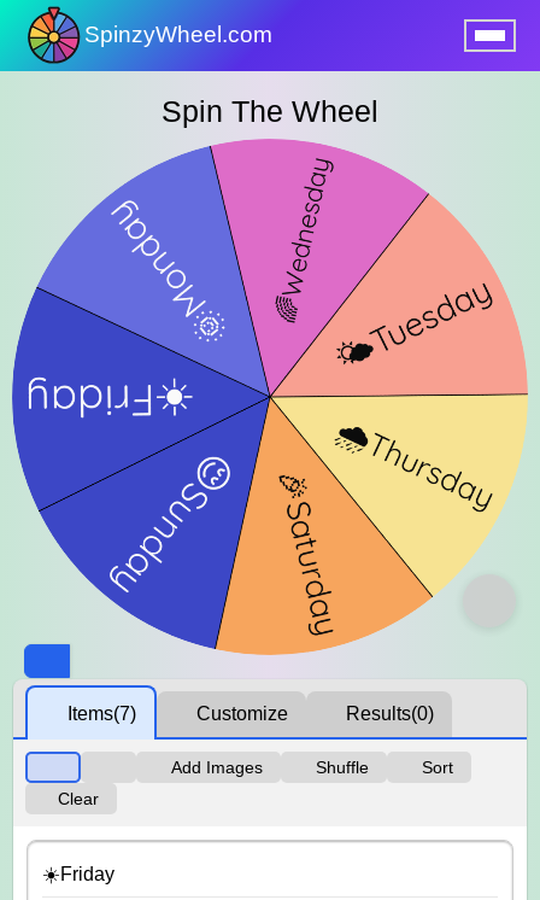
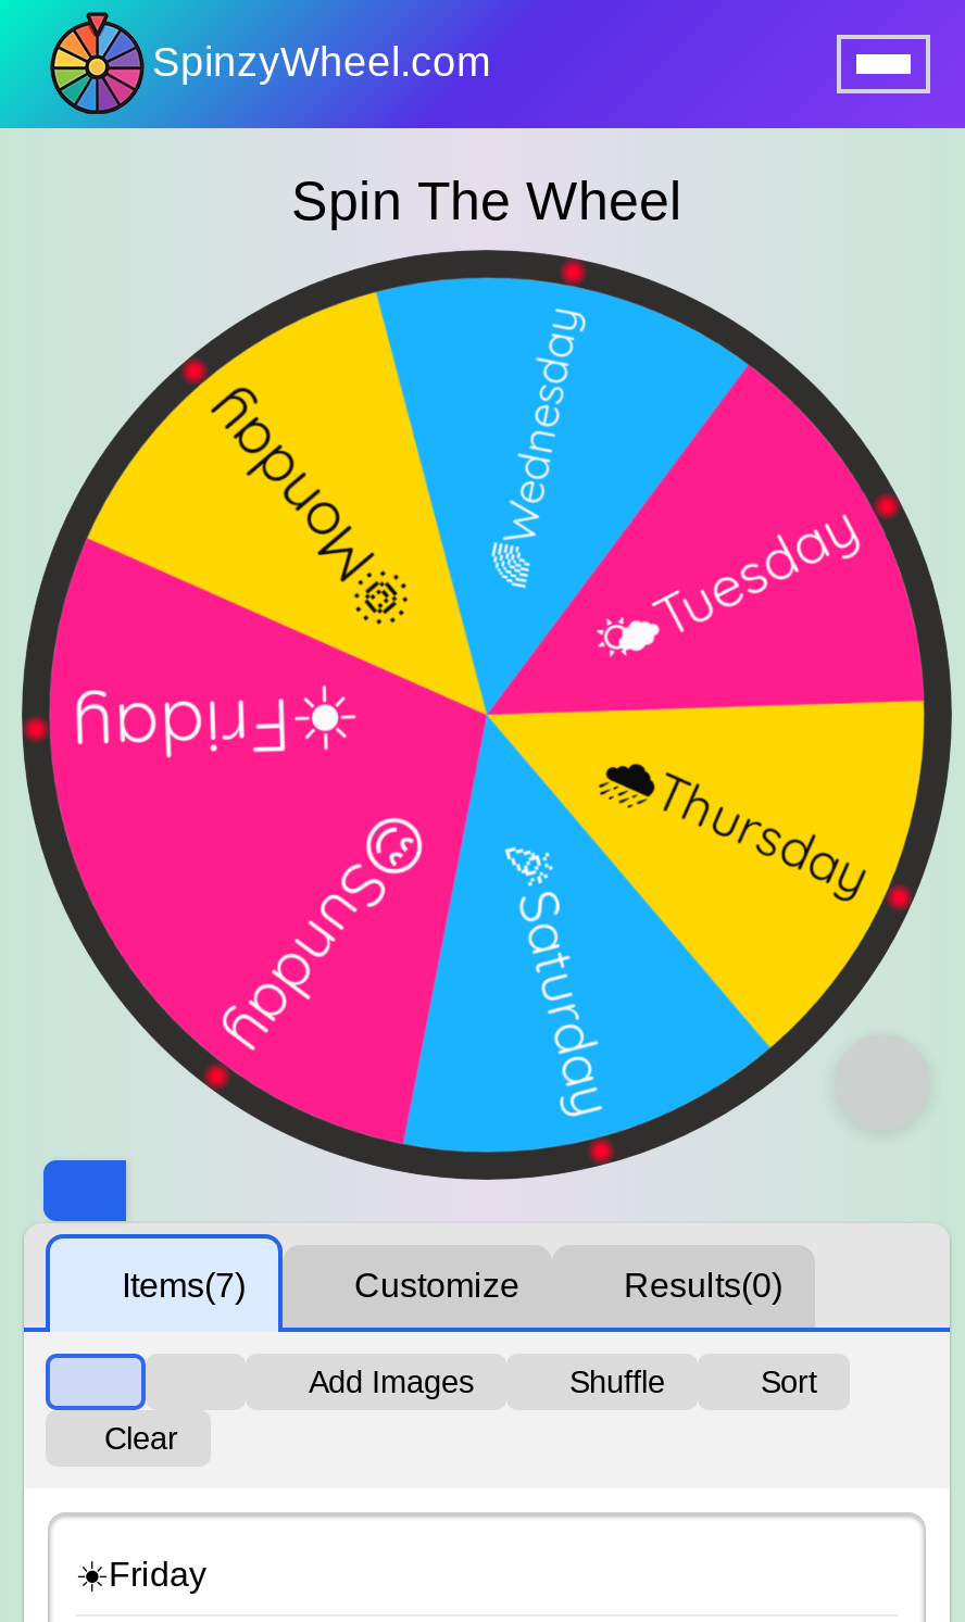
- [image]
+ [image]
